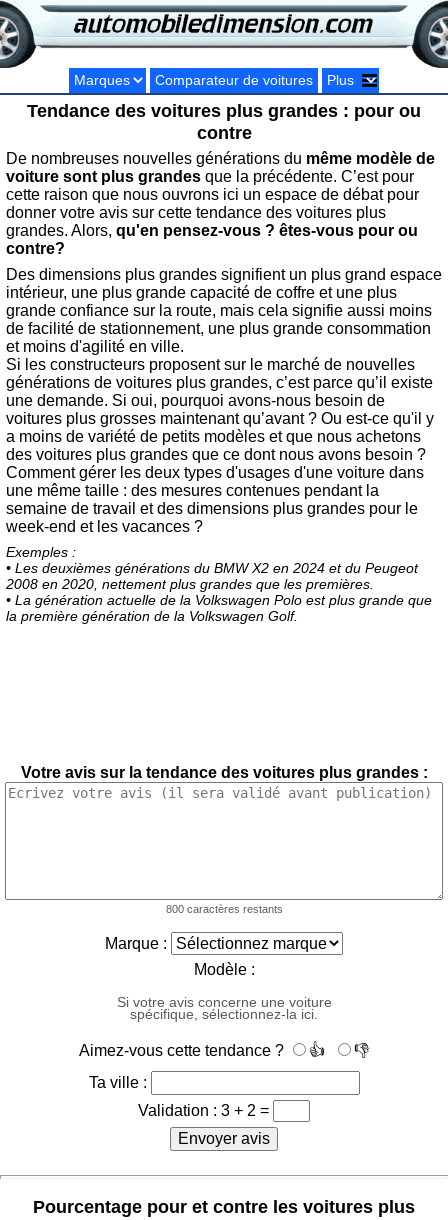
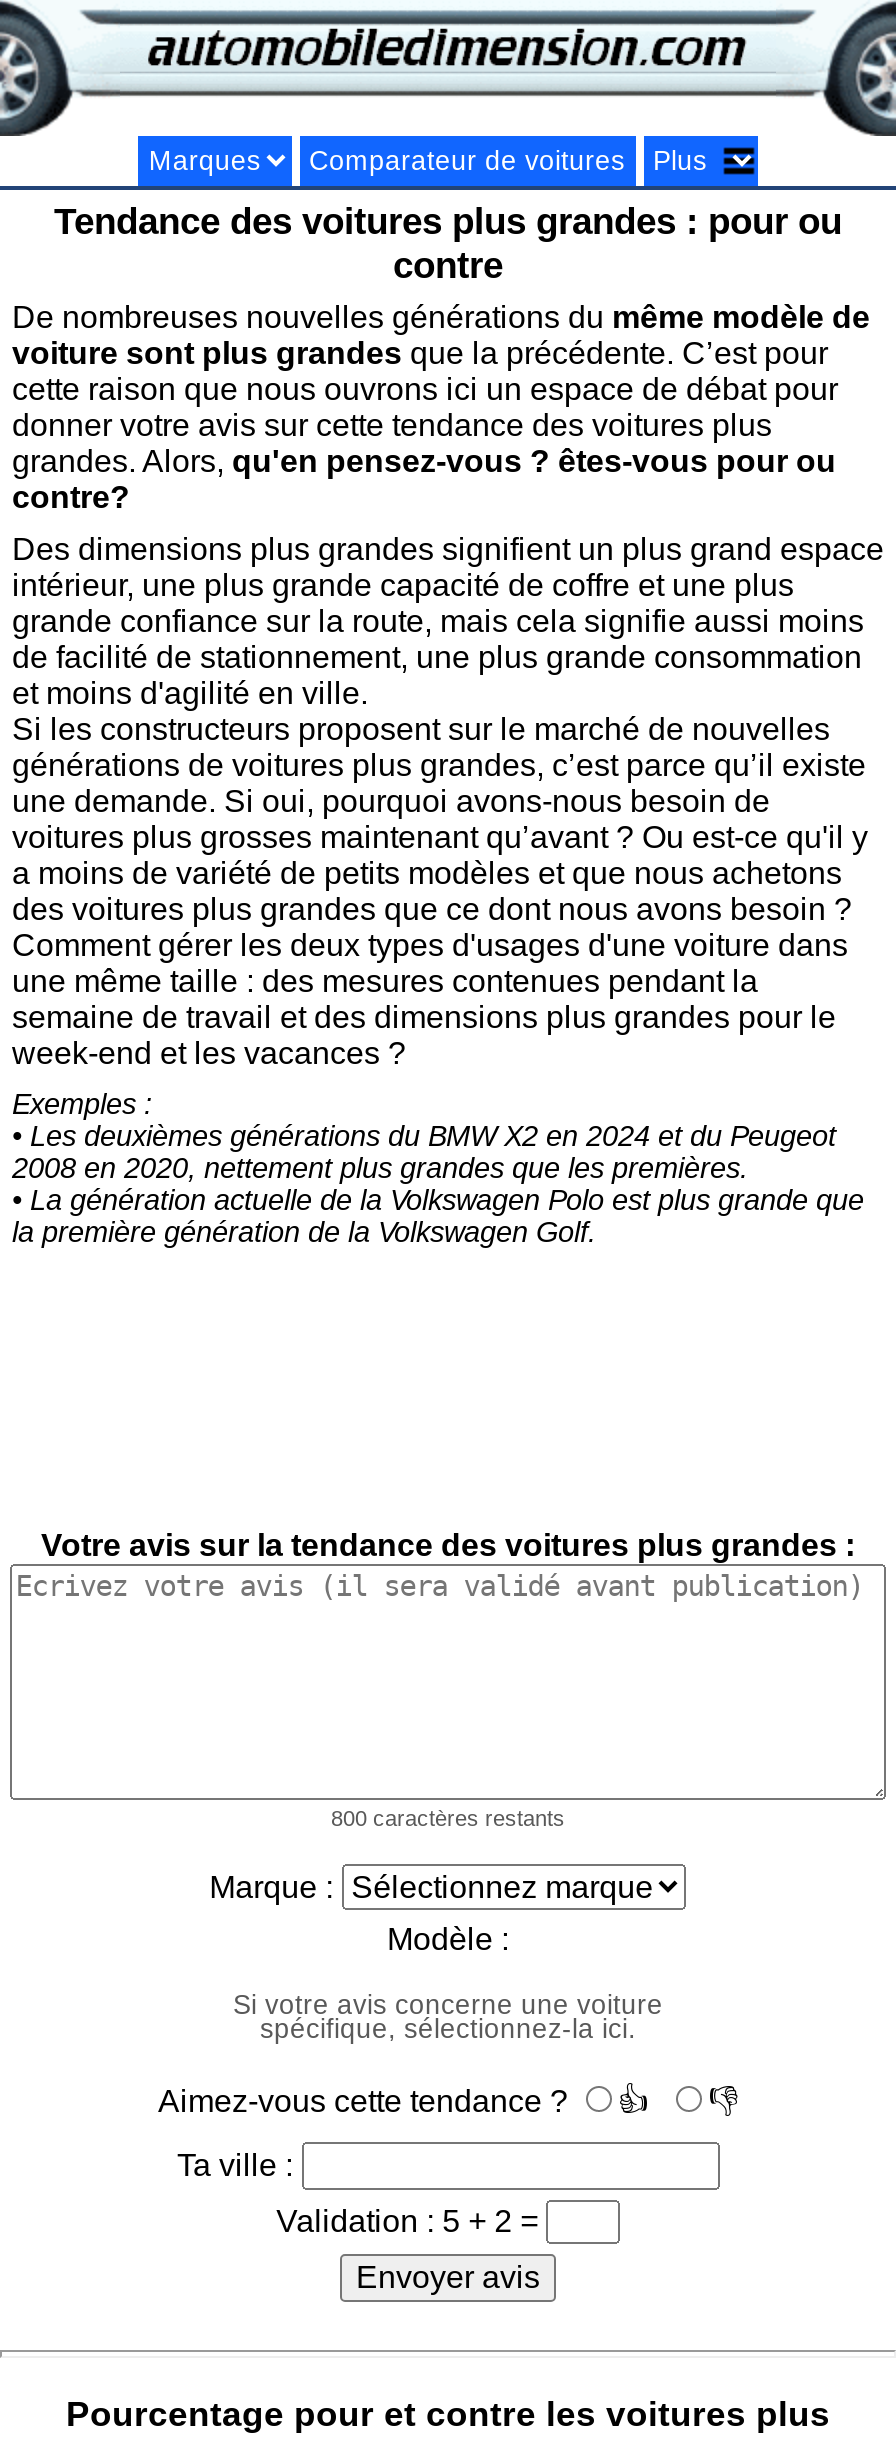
- Validation : 3 + 2 =
+ Validation : 5 + 2 =
